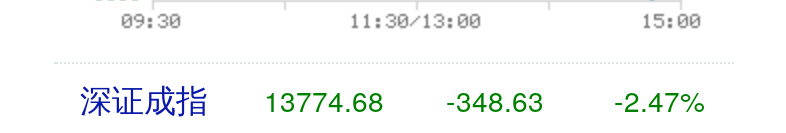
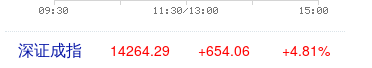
- 13774.68
+ 14264.29

- -348.63
+ +654.06

- -2.47%
+ +4.81%
